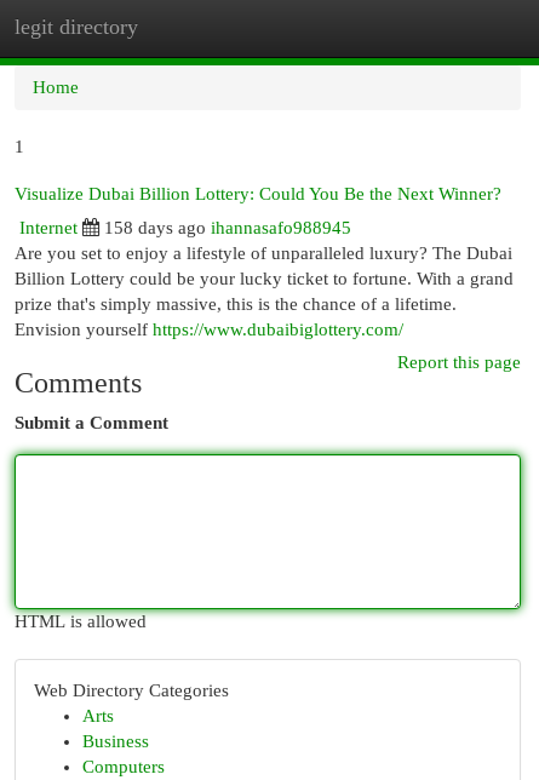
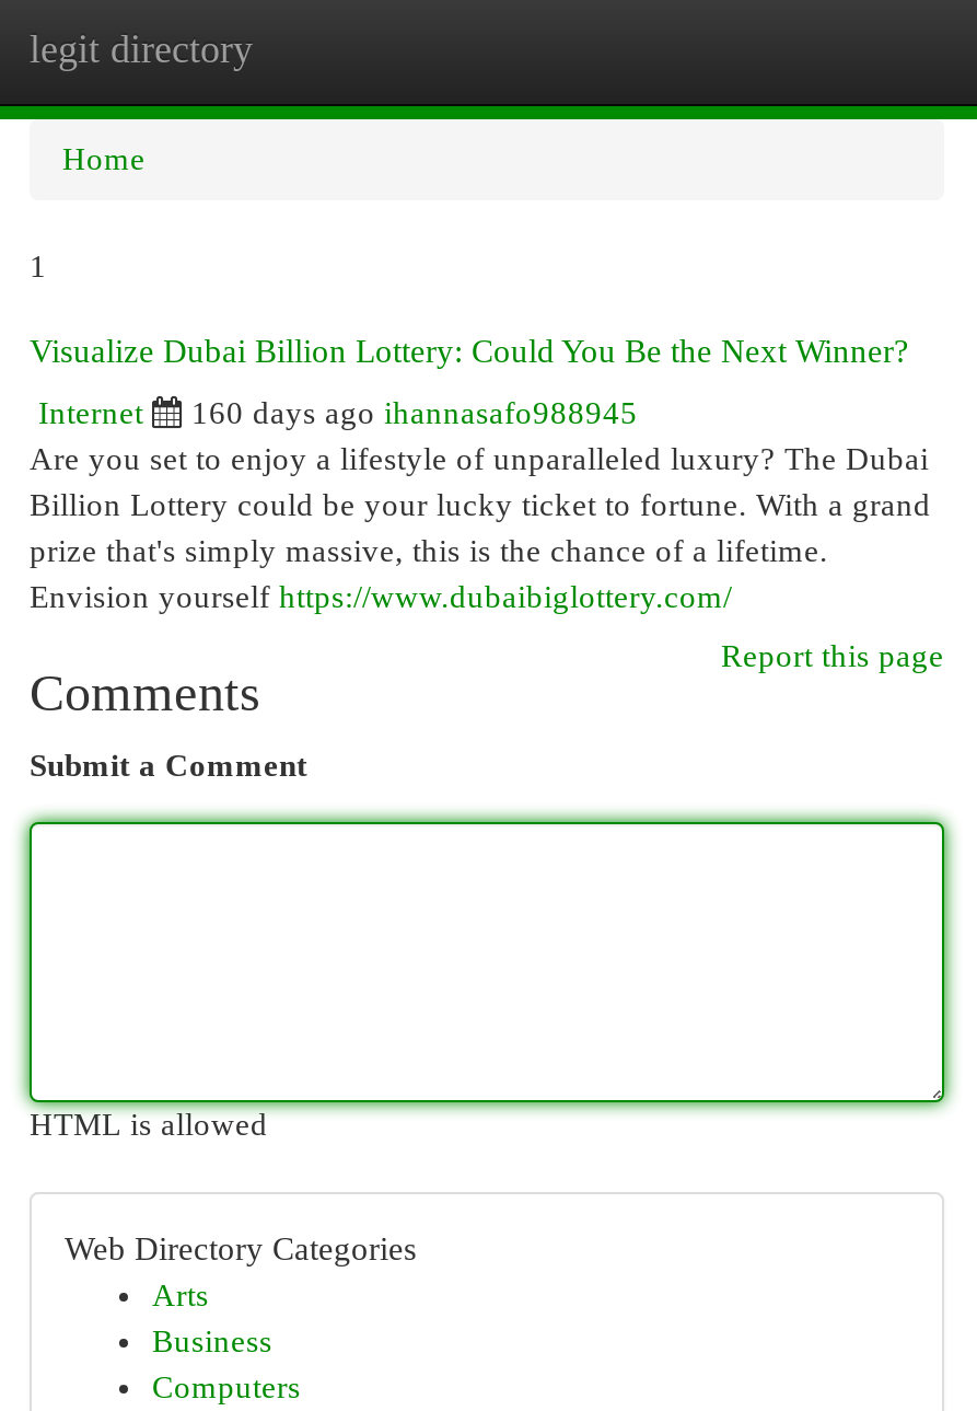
- 158 days ago ihannasafo988945
+ 160 days ago ihannasafo988945
